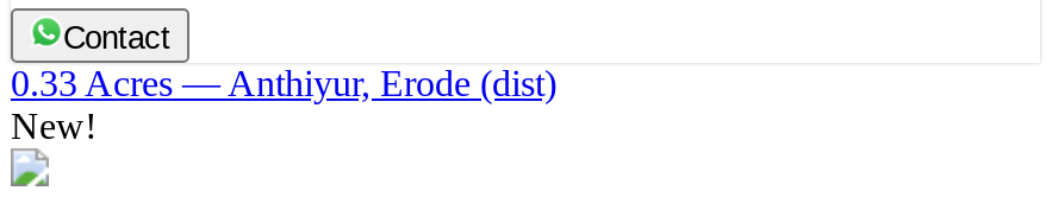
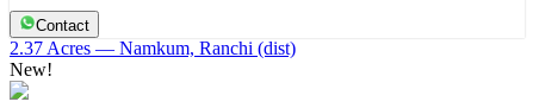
- 0.33 Acres— Anthiyur, Erode (dist)
+ 2.37 Acres— Namkum, Ranchi (dist)
